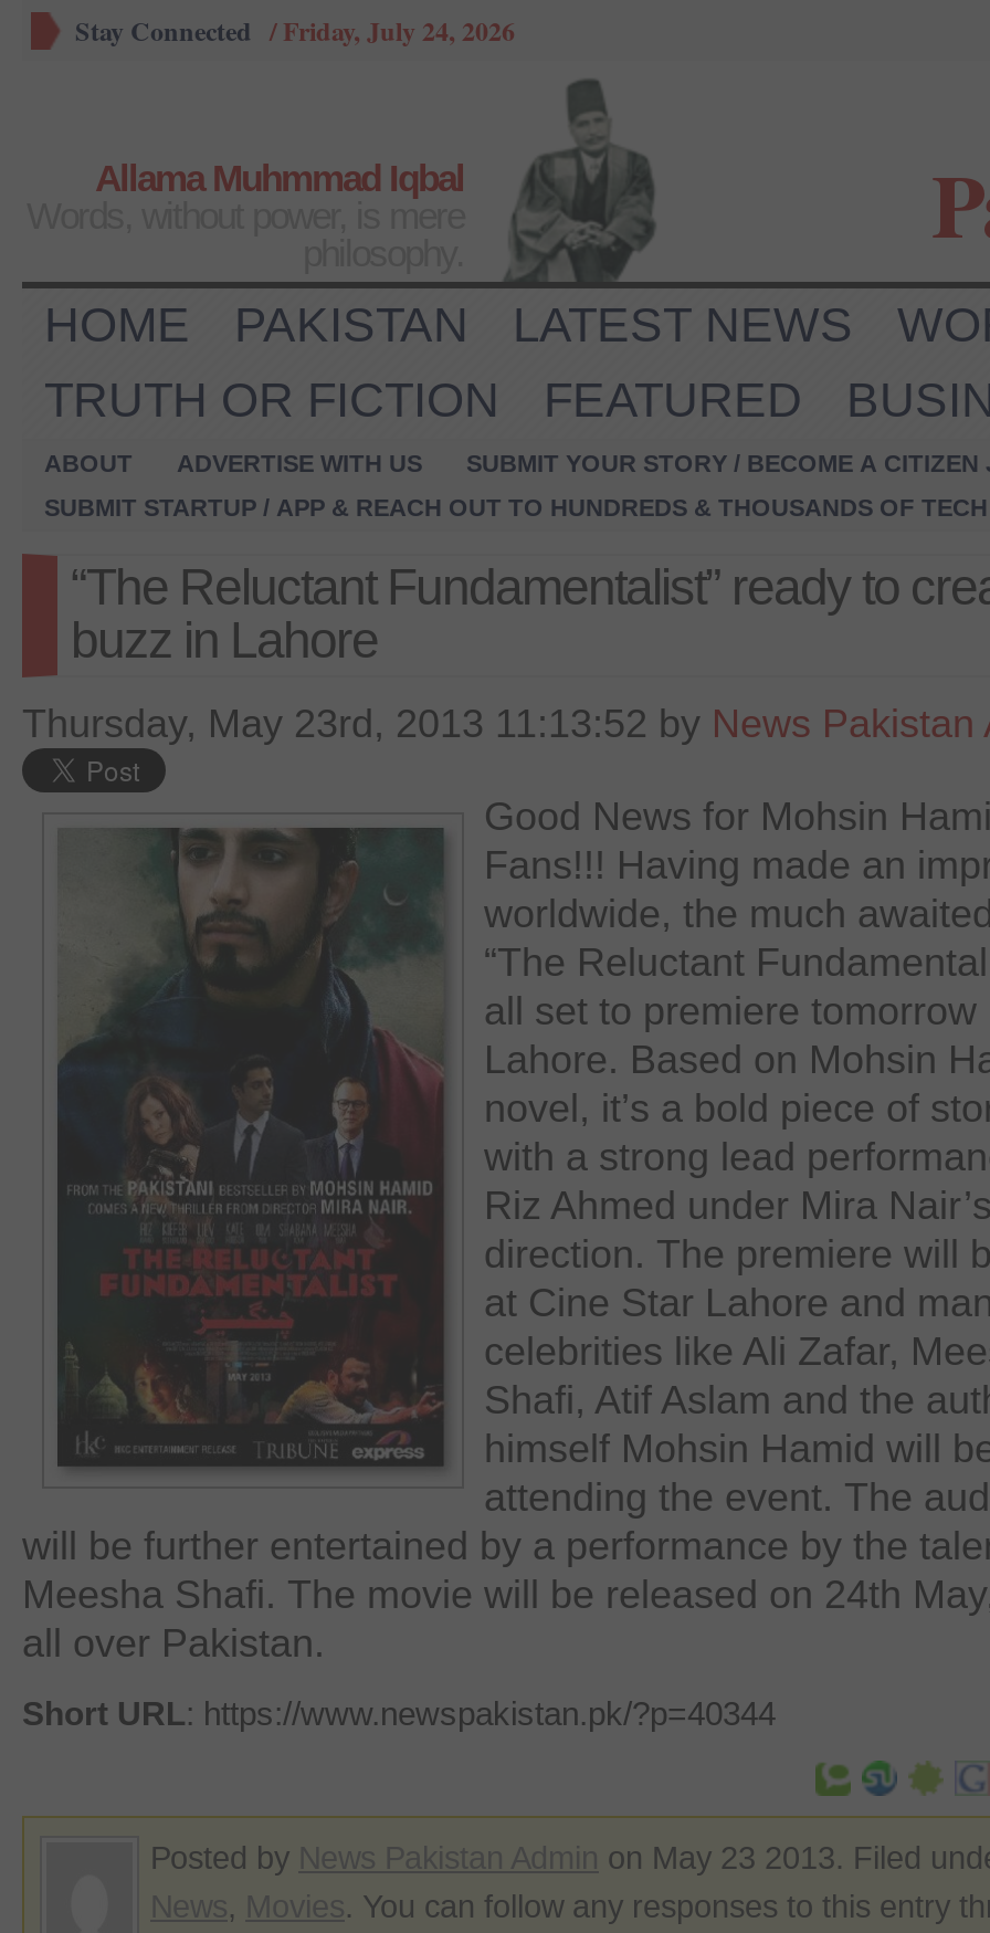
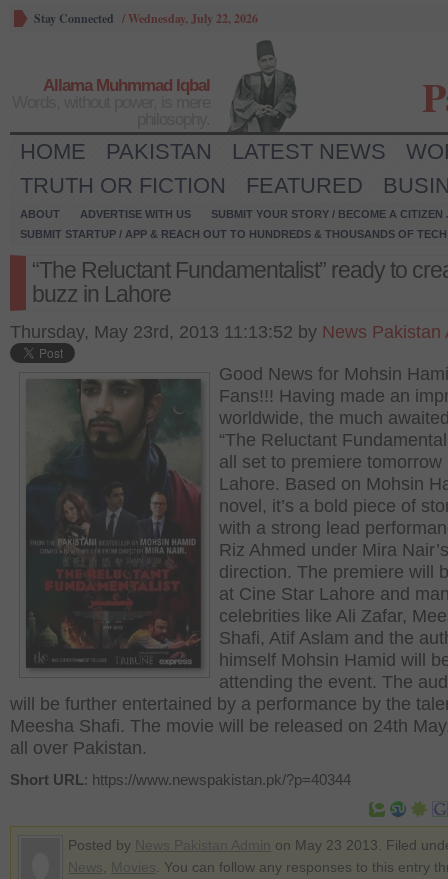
- Stay Connected / Friday, July 24, 2026
+ Stay Connected / Wednesday, July 22, 2026
